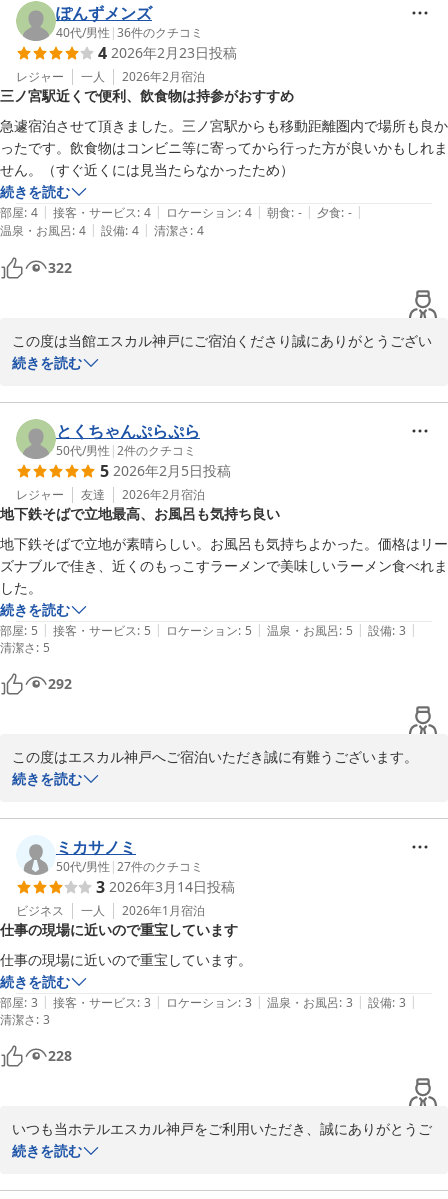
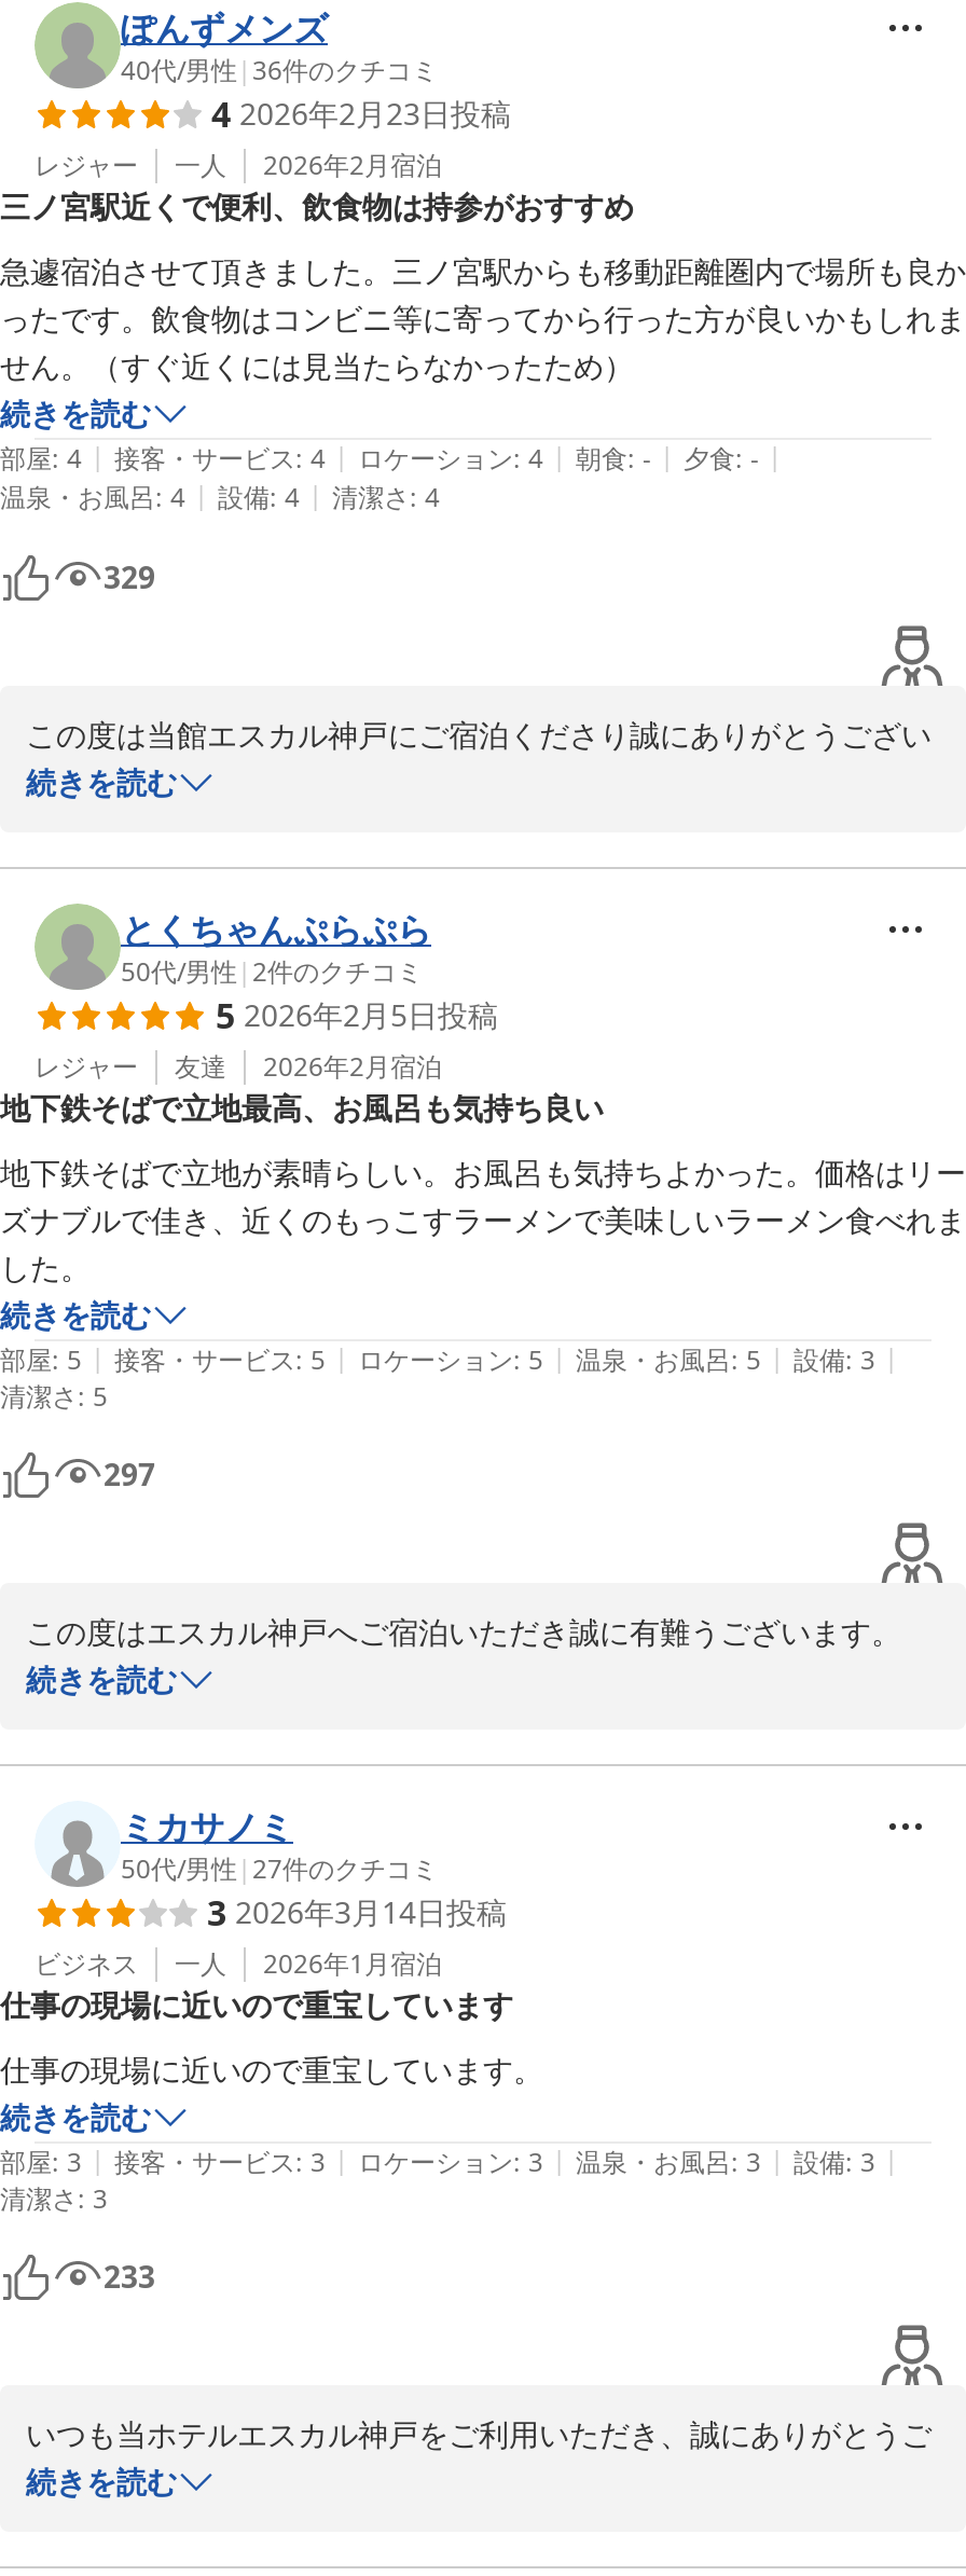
- 322
+ 329

- 292
+ 297

- 228
+ 233
